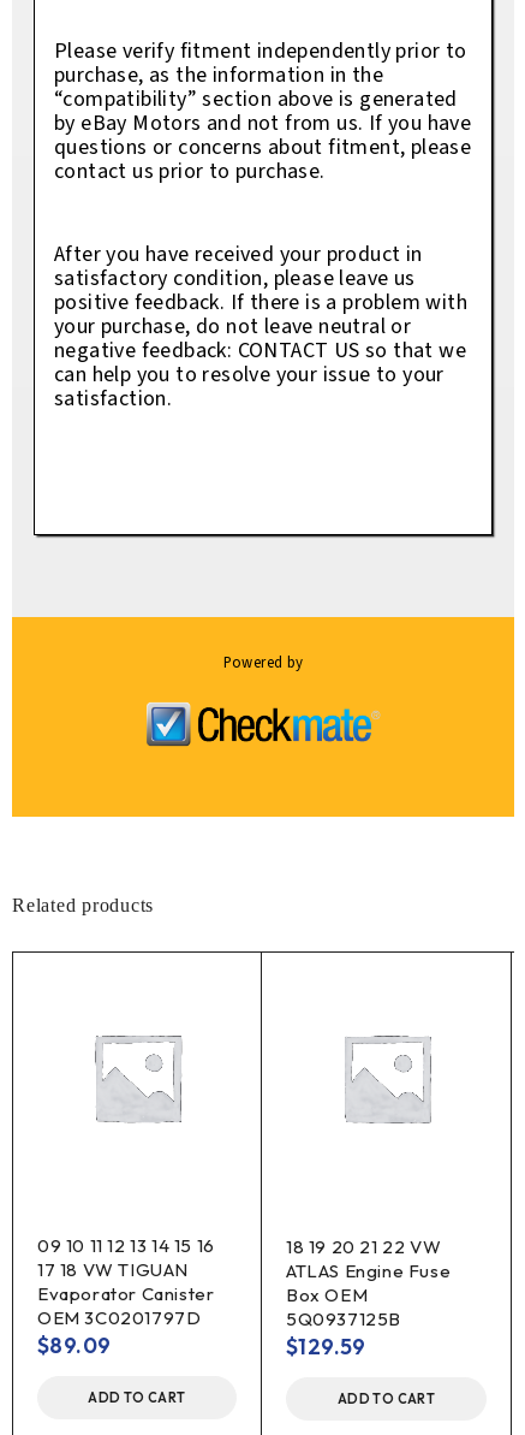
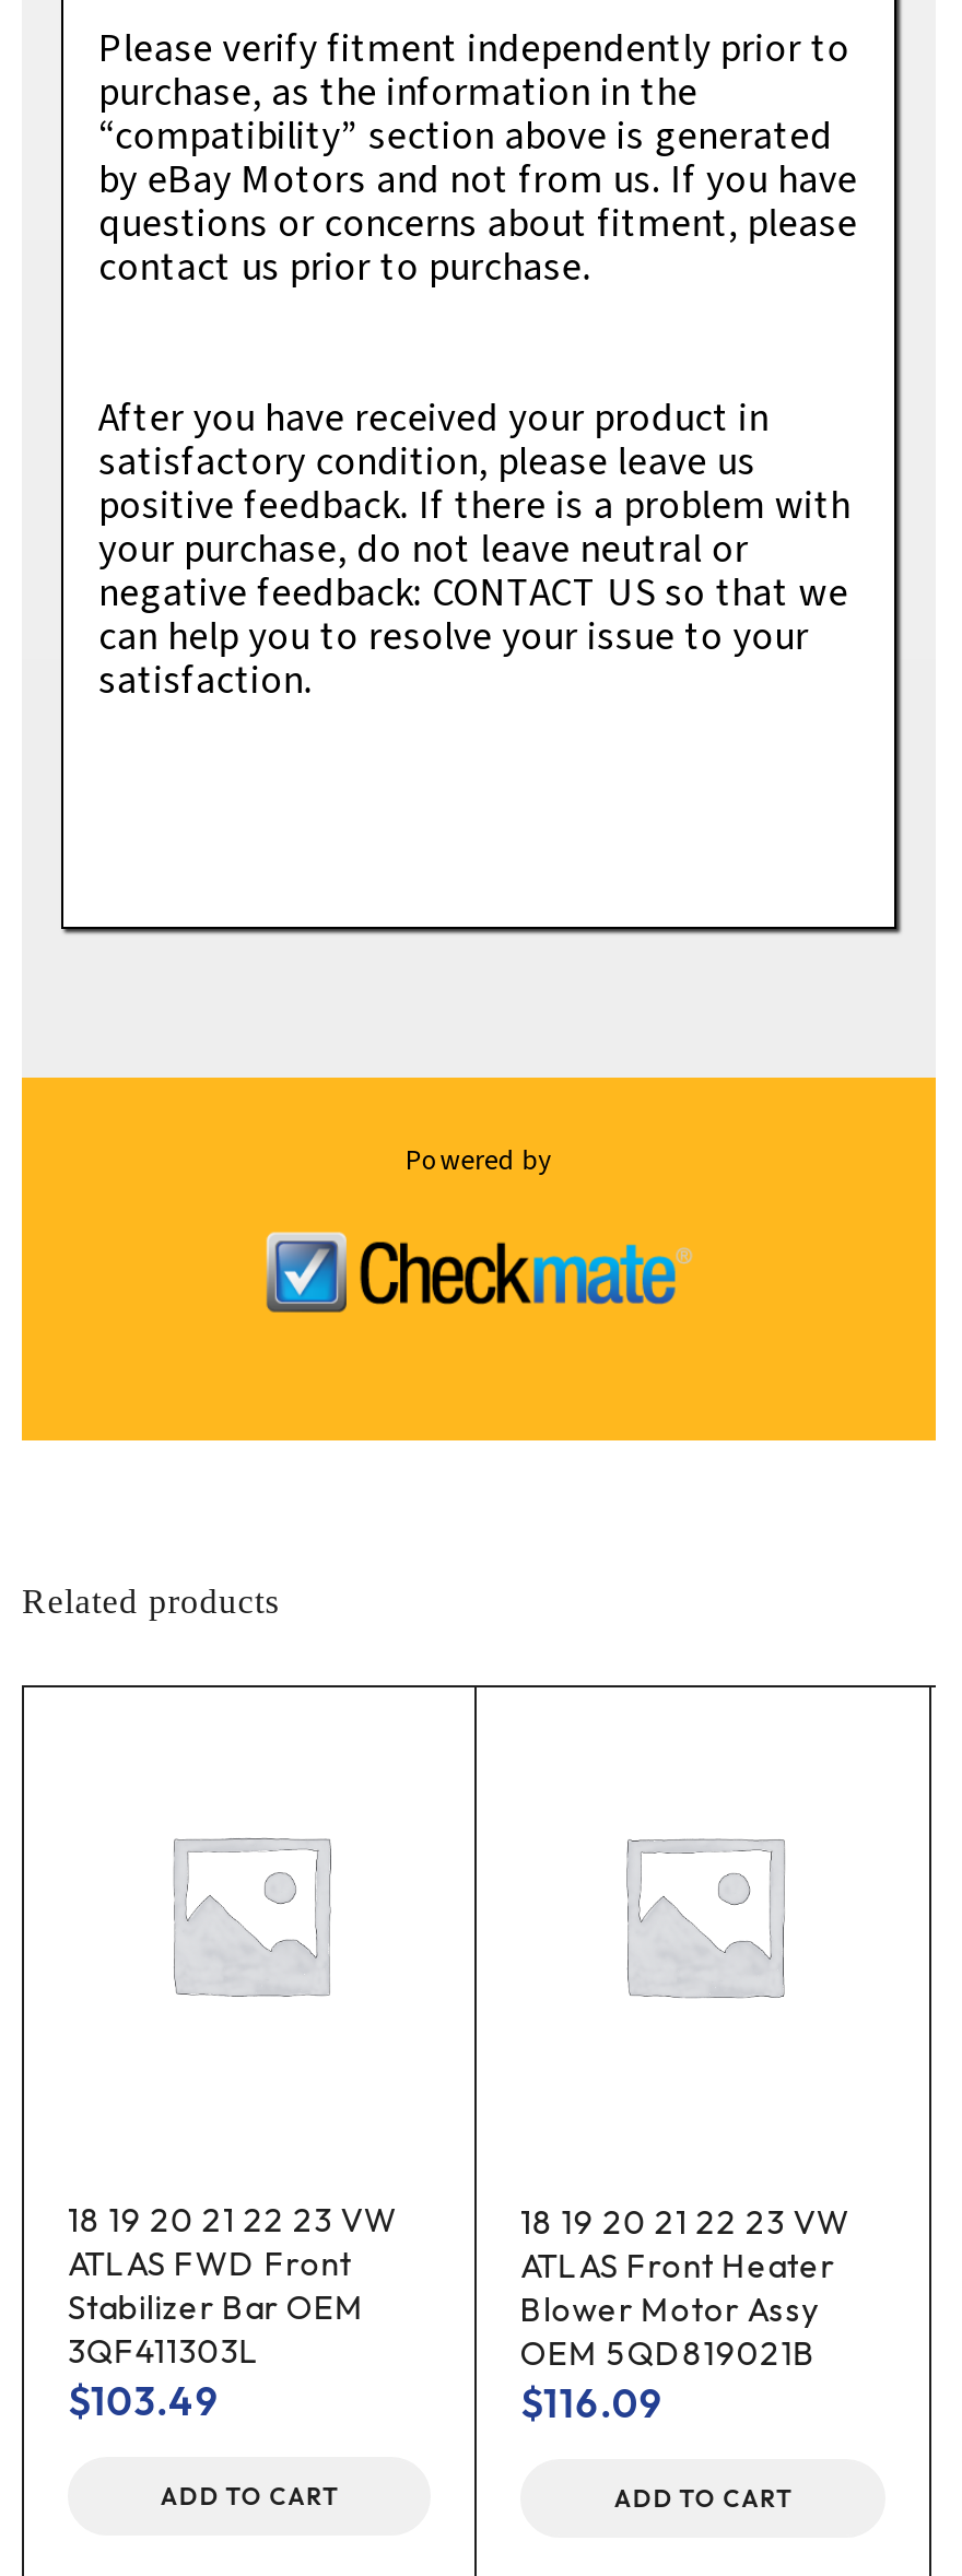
- 09 10 11 12 13 14 15 16
- 17 18 VW TIGUAN
- Evaporator Canister
- OEM 3C0201797D
- $89.09
+ 18 19 20 21 22 23 VW
+ ATLAS FWD Front
+ Stabilizer Bar OEM
+ 3QF411303L
+ $103.49

- 18 19 20 21 22 VW
- ATLAS Engine Fuse
- Box OEM
- 5Q0937125B
- $129.59
+ 18 19 20 21 22 23 VW
+ ATLAS Front Heater
+ Blower Motor Assy
+ OEM 5QD819021B
+ $116.09
